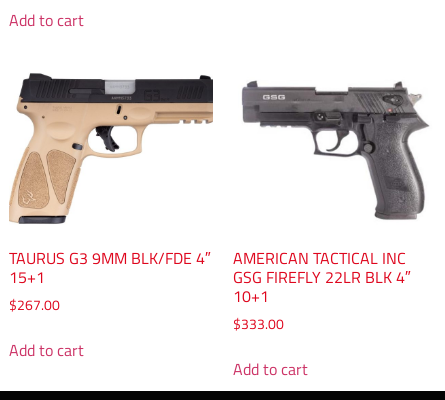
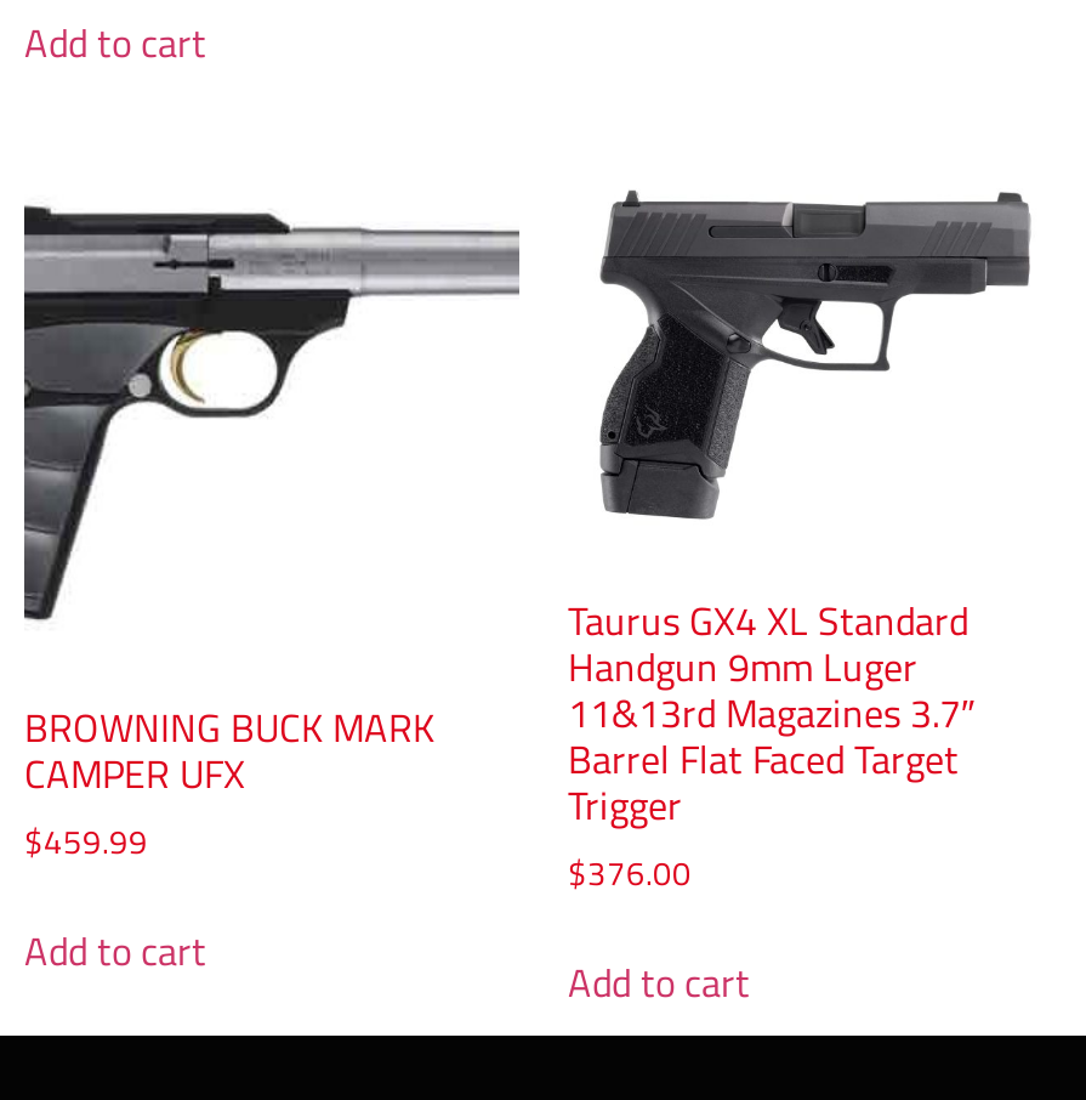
- [image]
- AMERICAN TACTICAL INC
- GSG FIREFLY 22LR BLK 4″
- 10+1
- $333.00
+ [image]
+ Taurus GX4 XL Standard
+ Handgun 9mm Luger
+ 11&13rd Magazines 3.7″
+ Barrel Flat Faced Target
+ Trigger
+ $376.00

- [image]
+ [image]

- TAURUS G3 9MM BLK/FDE 4″
- 15+1
- $267.00
+ BROWNING BUCK MARK
+ CAMPER UFX
+ $459.99
